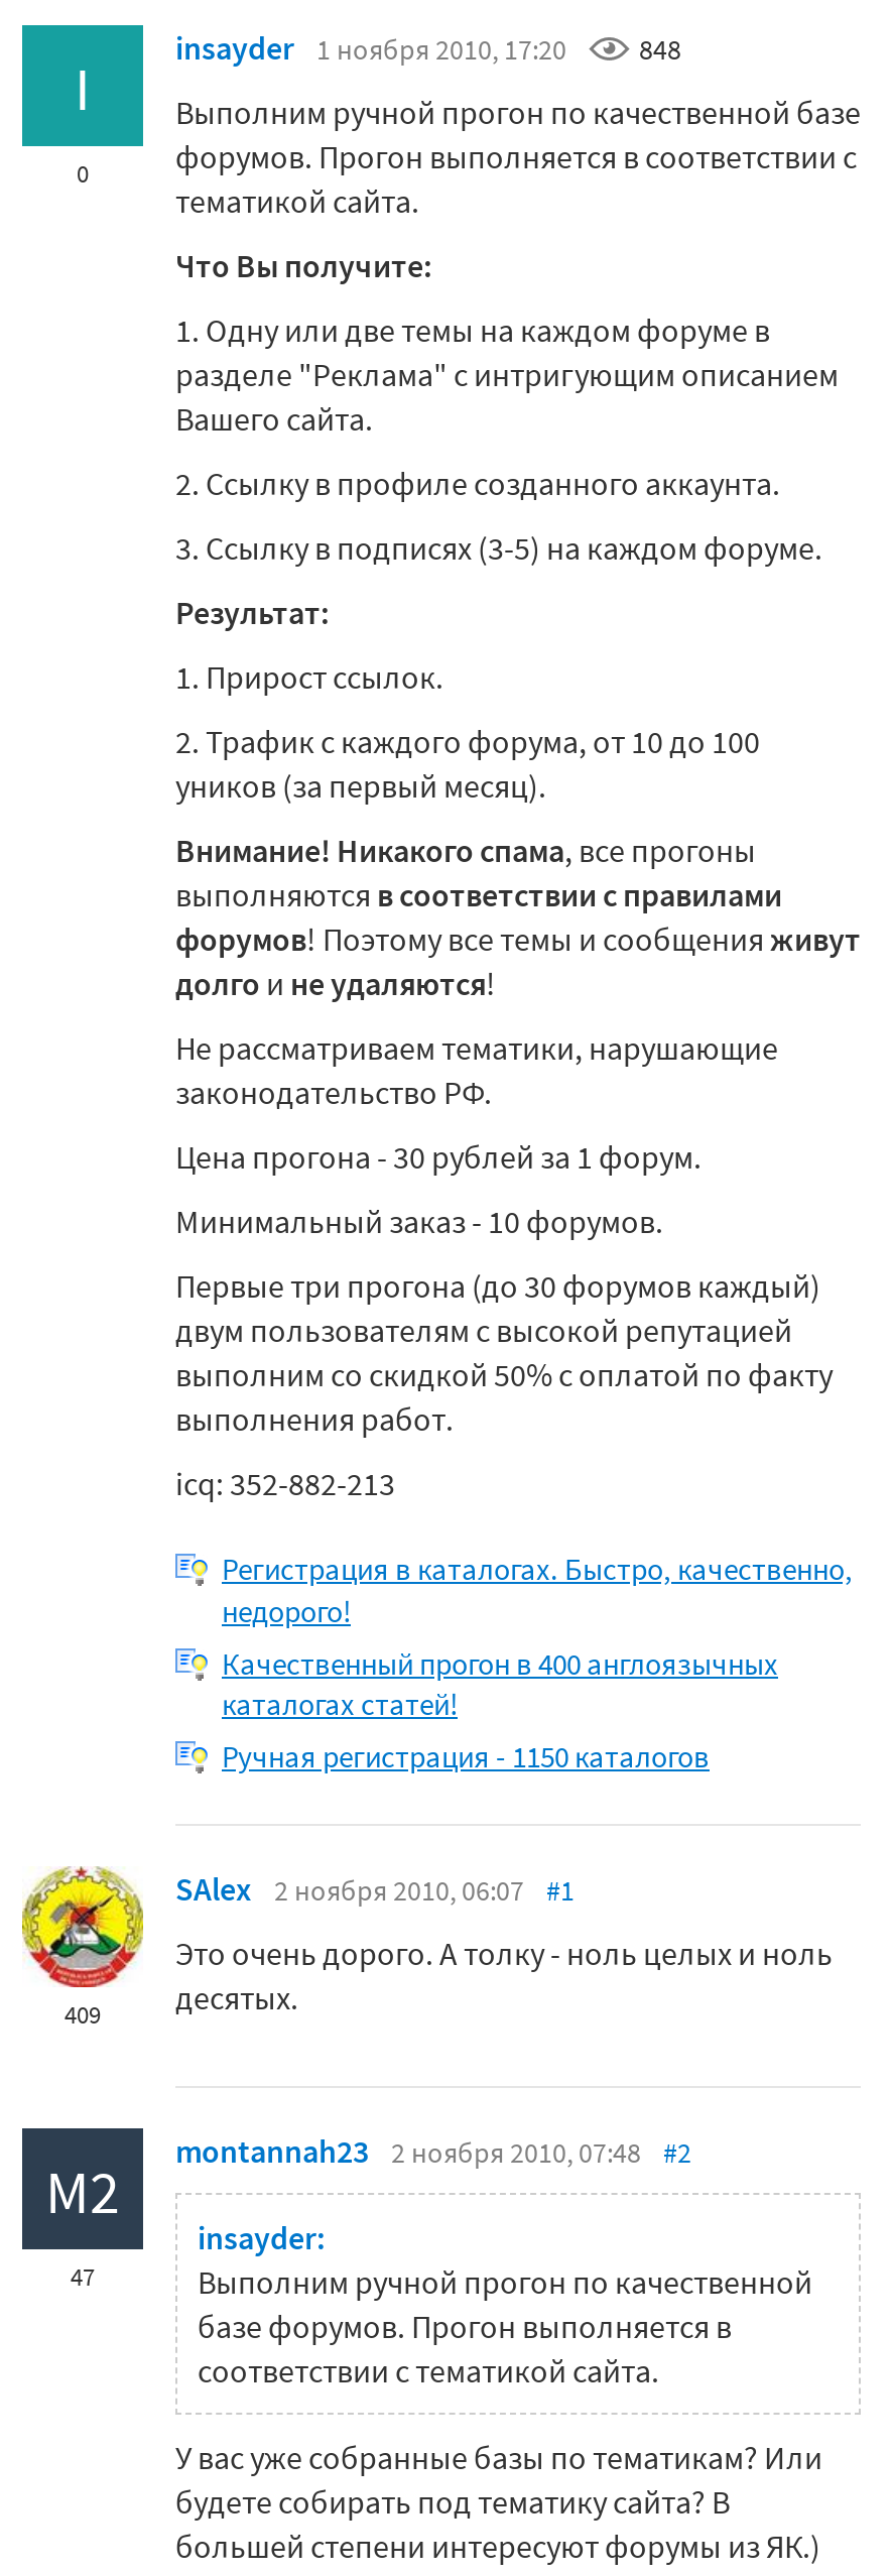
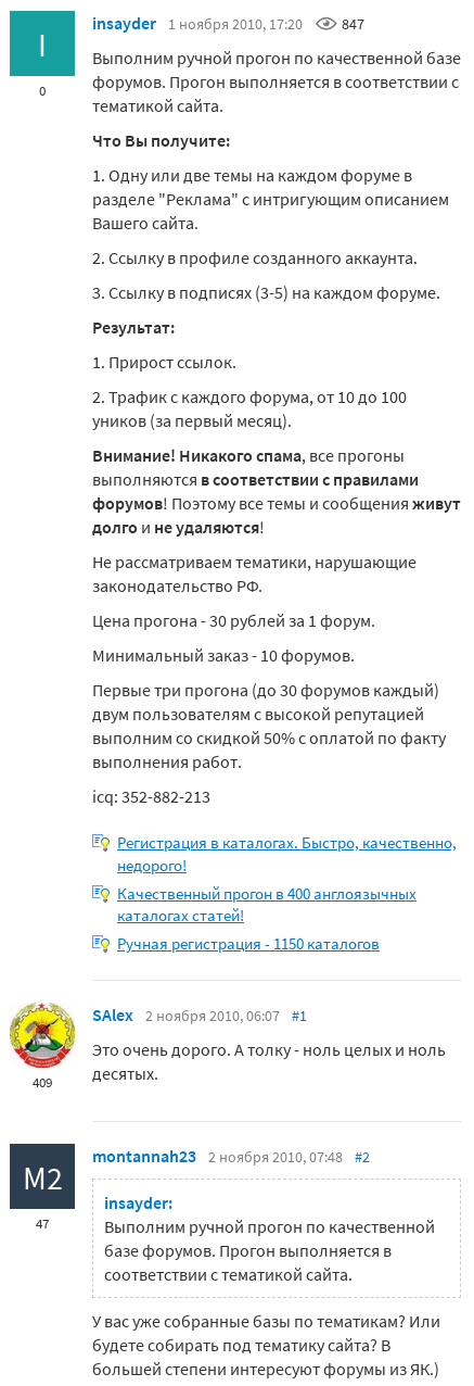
- insayder 1 ноября 2010, 17:20 848
+ insayder 1 ноября 2010, 17:20 847
